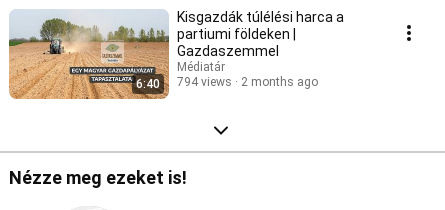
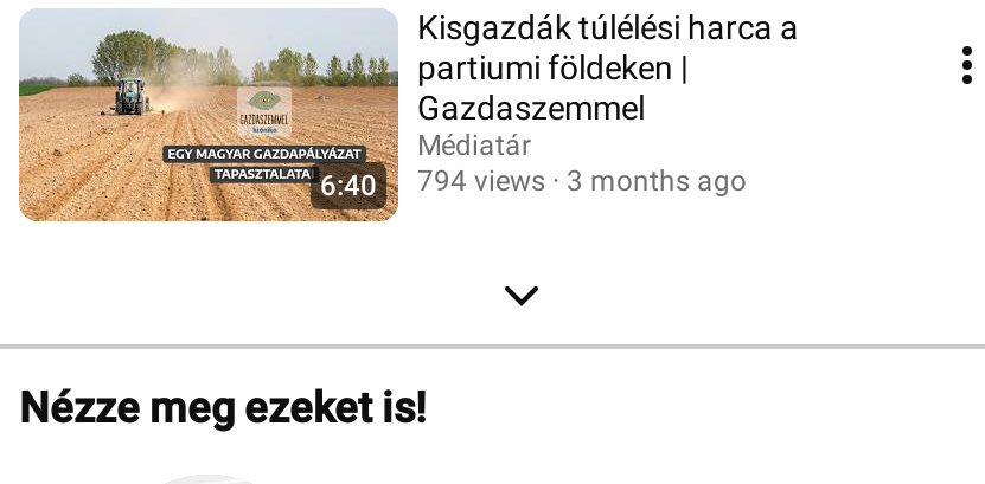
- 6:40 794 views 2 months ago
+ 6:40 794 views 3 months ago
